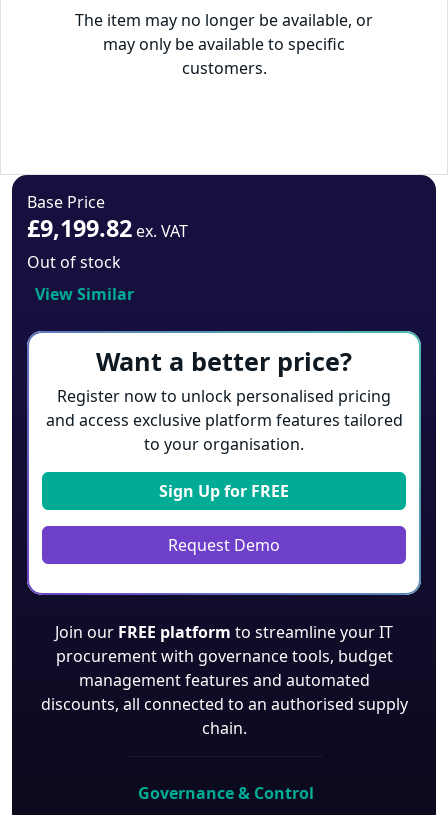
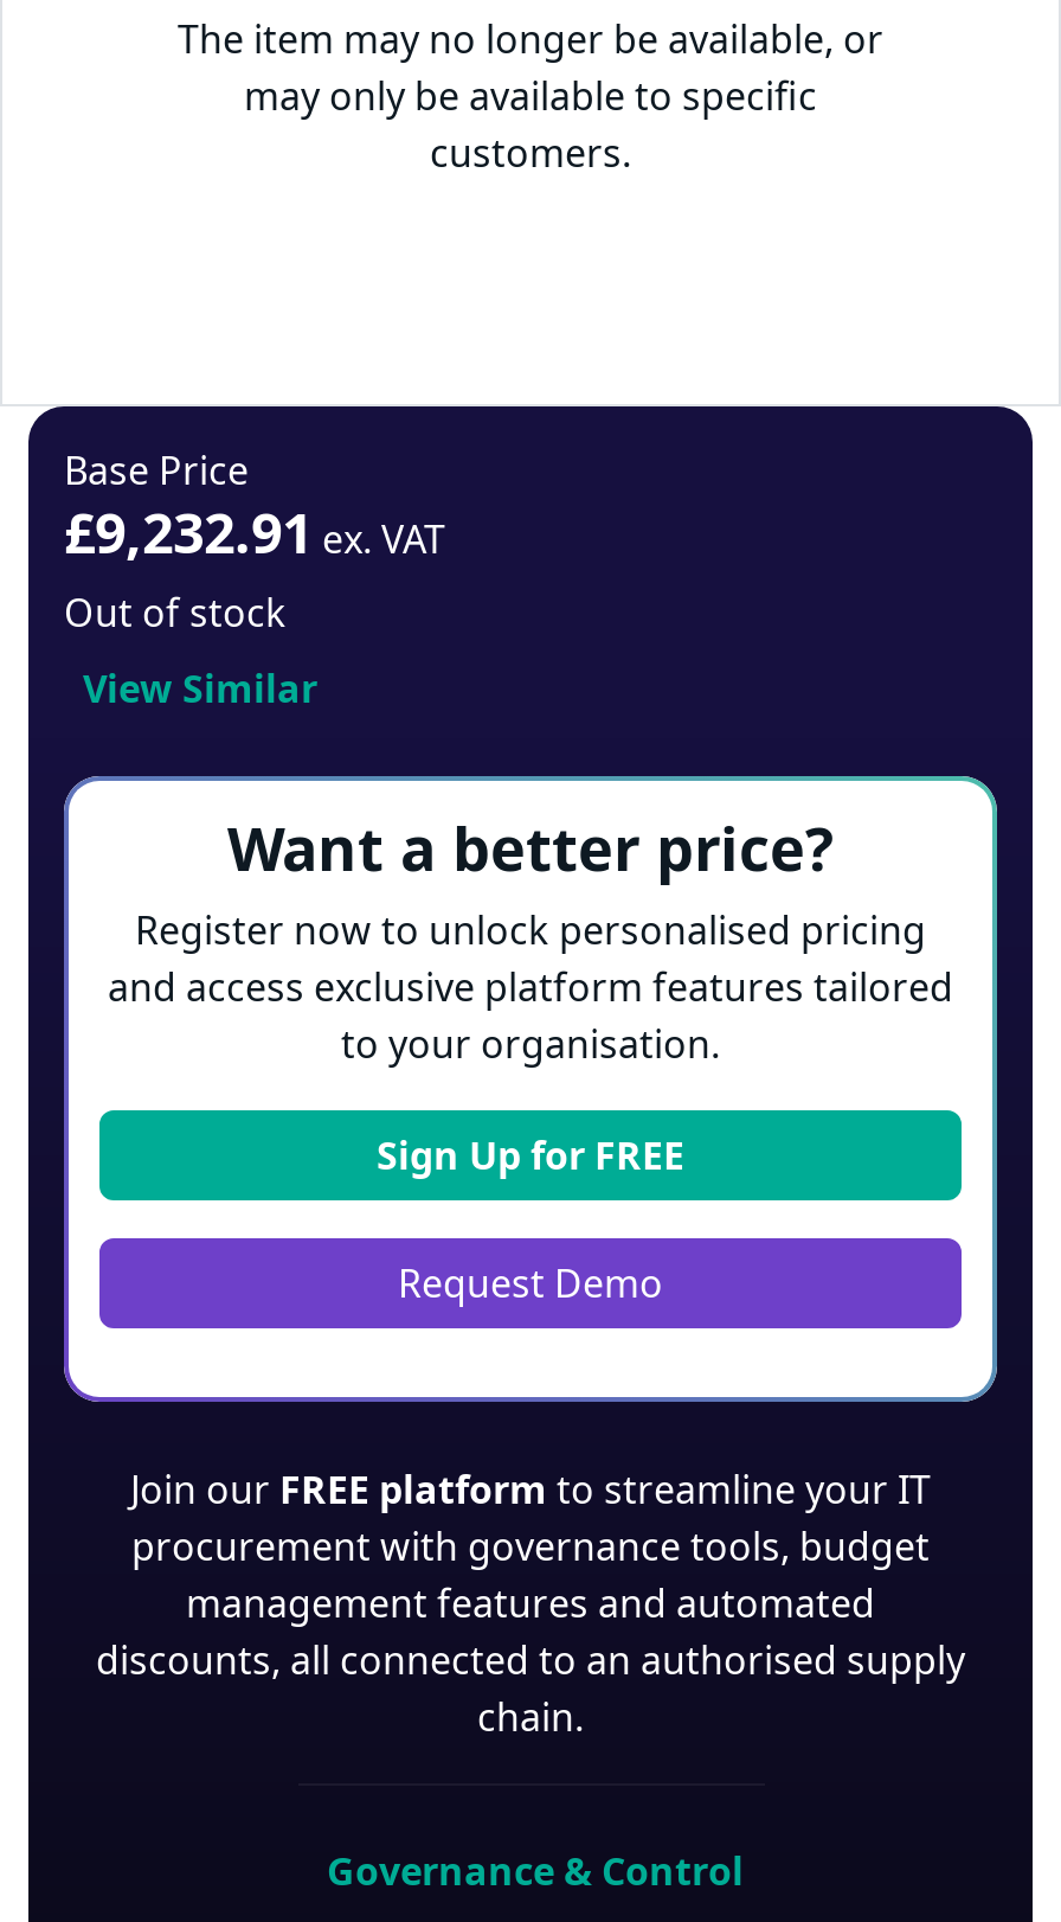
- £9,199.82 ex. VAT
+ £9,232.91 ex. VAT
